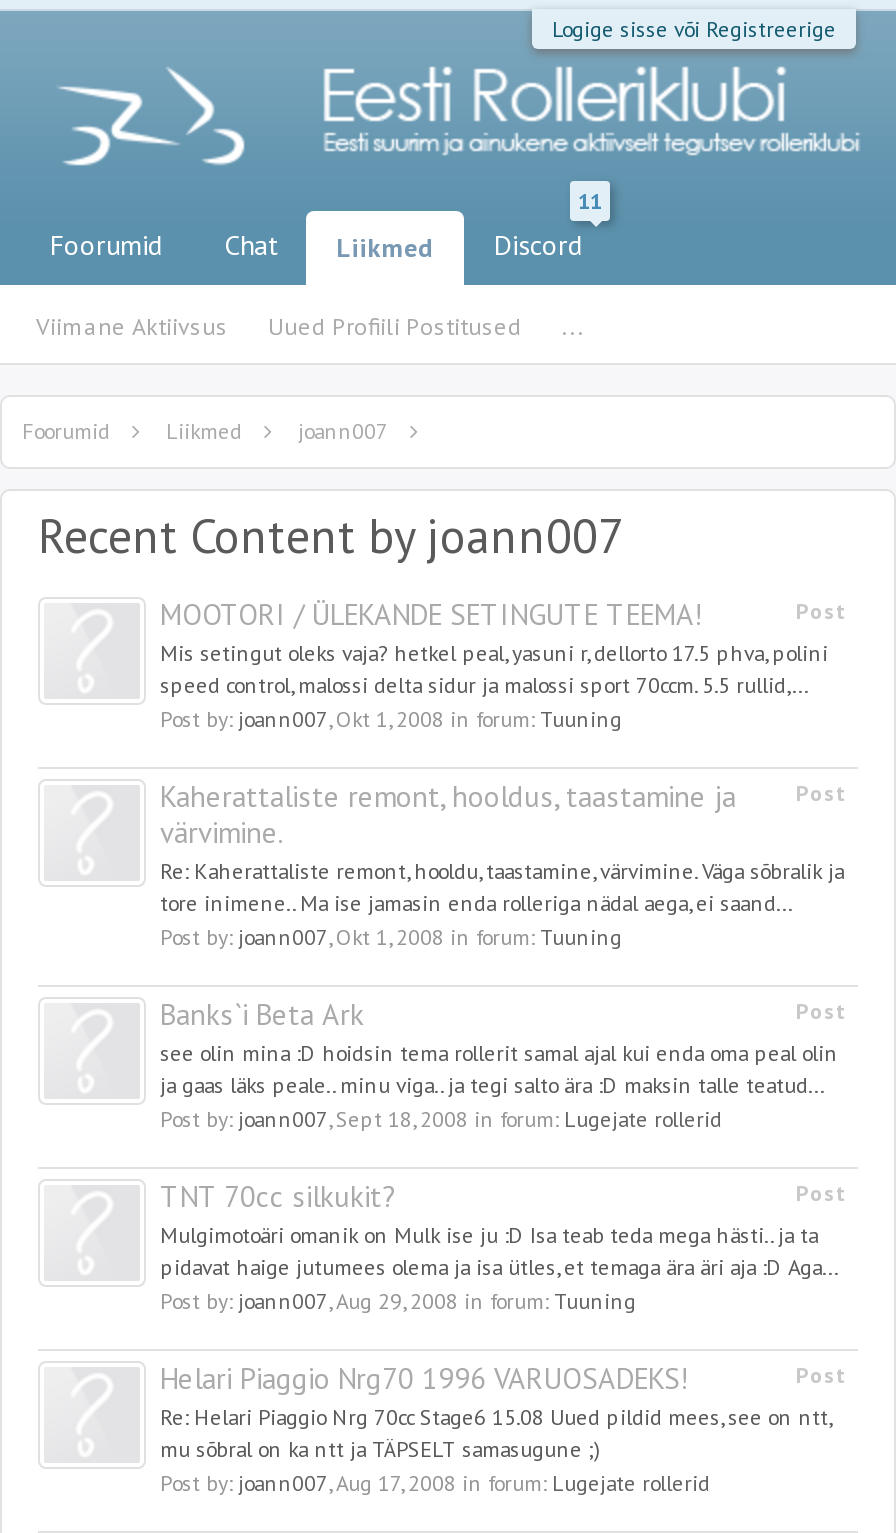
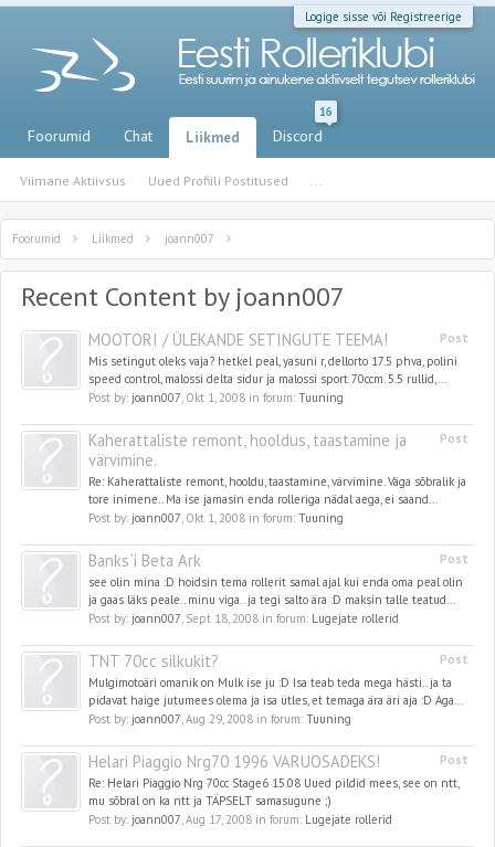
- 11
+ 16
